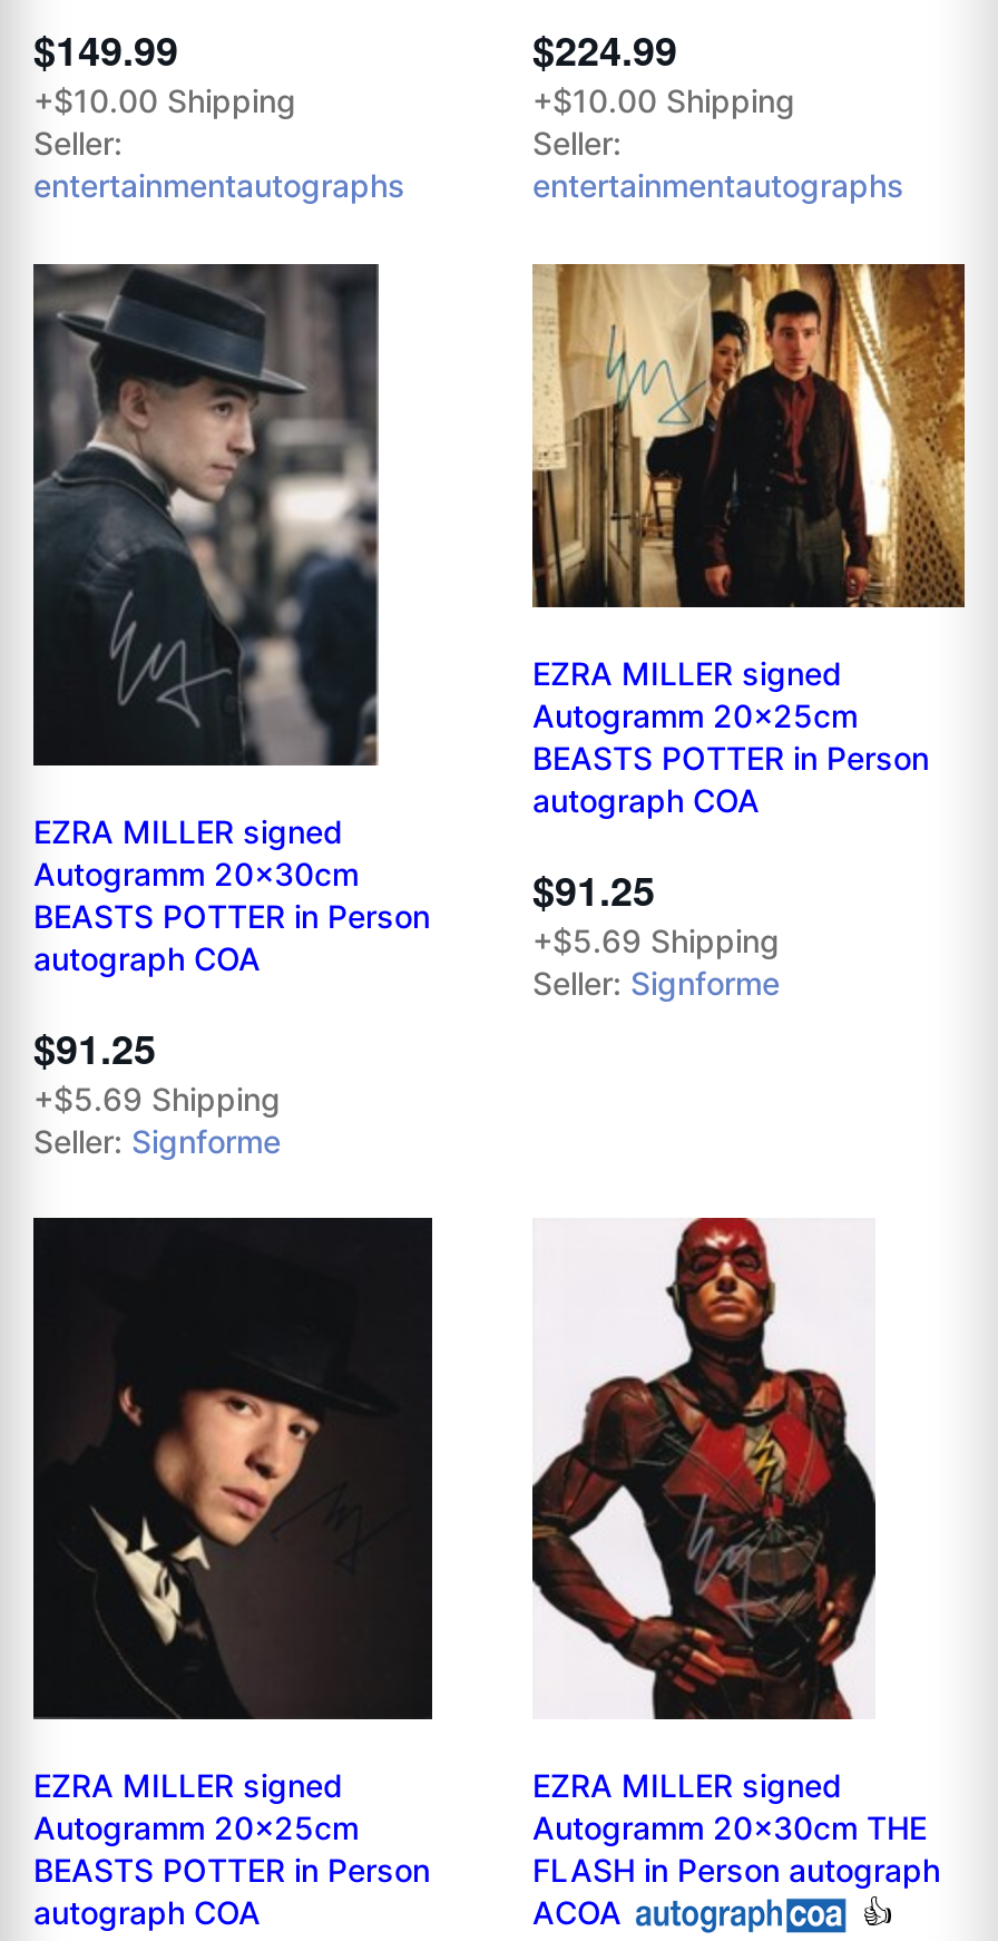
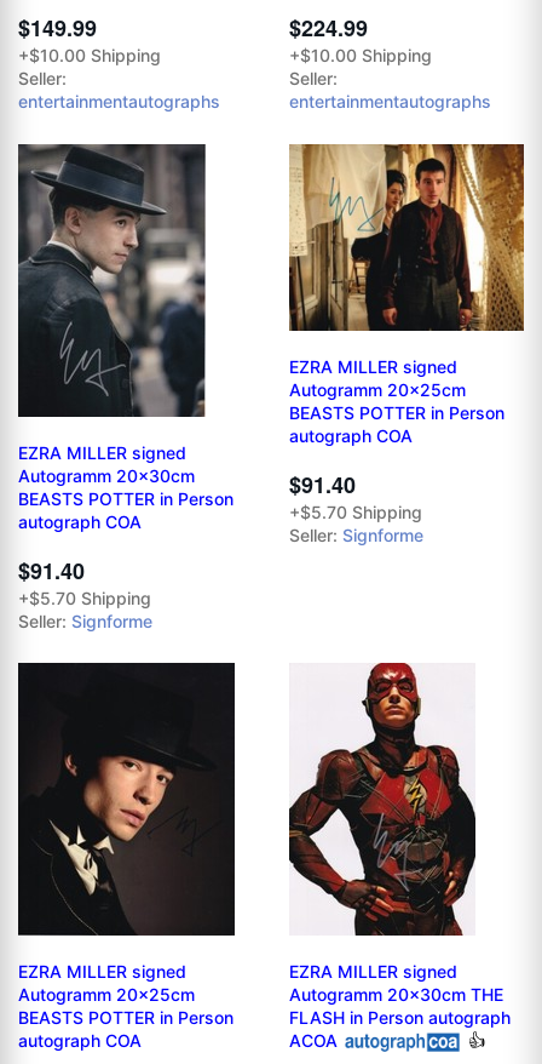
- $91.25
+ $91.40

- +$5.69 Shipping
+ +$5.70 Shipping

- $91.25
+ $91.40

- +$5.69 Shipping
+ +$5.70 Shipping
